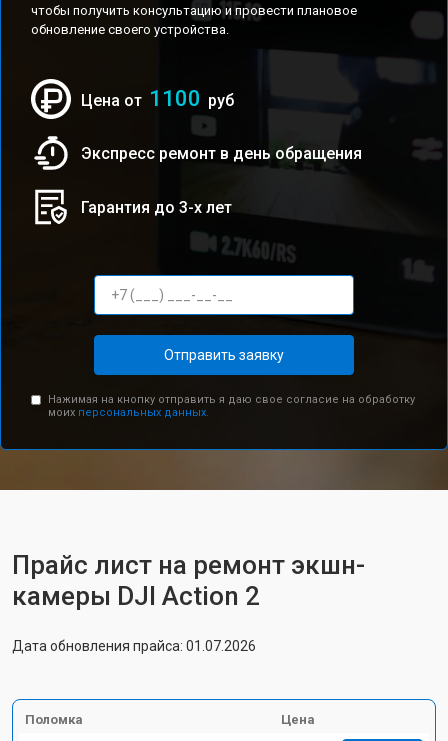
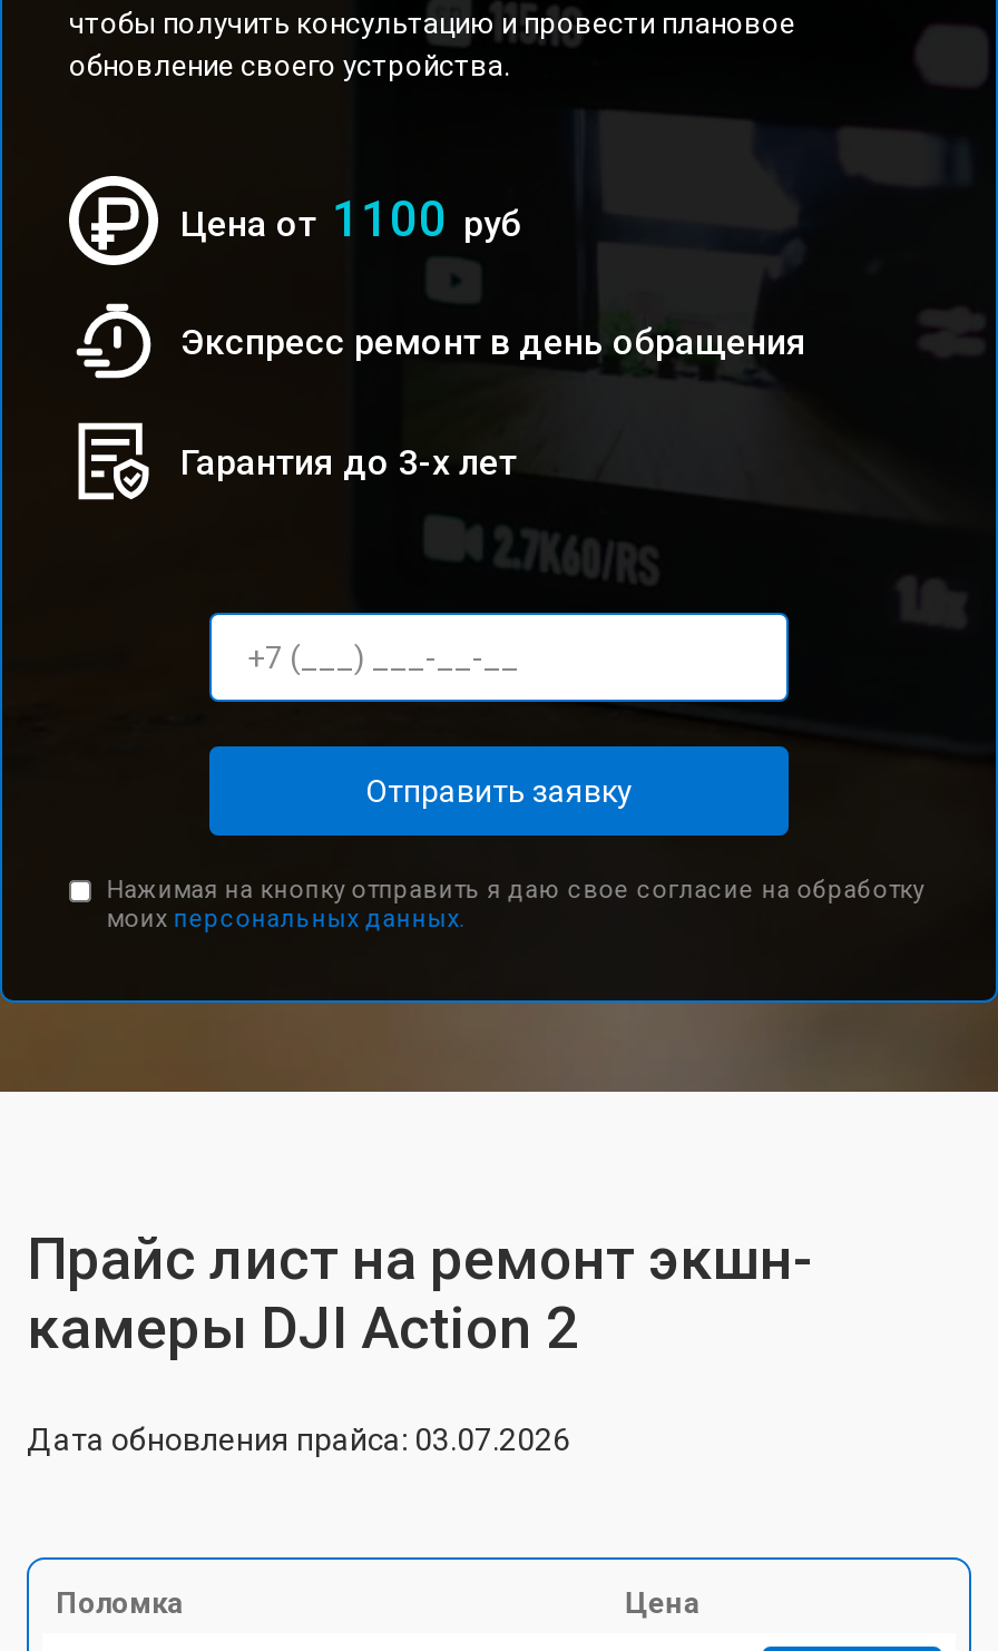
- Дата обновления прайса: 01.07.2026
+ Дата обновления прайса: 03.07.2026
